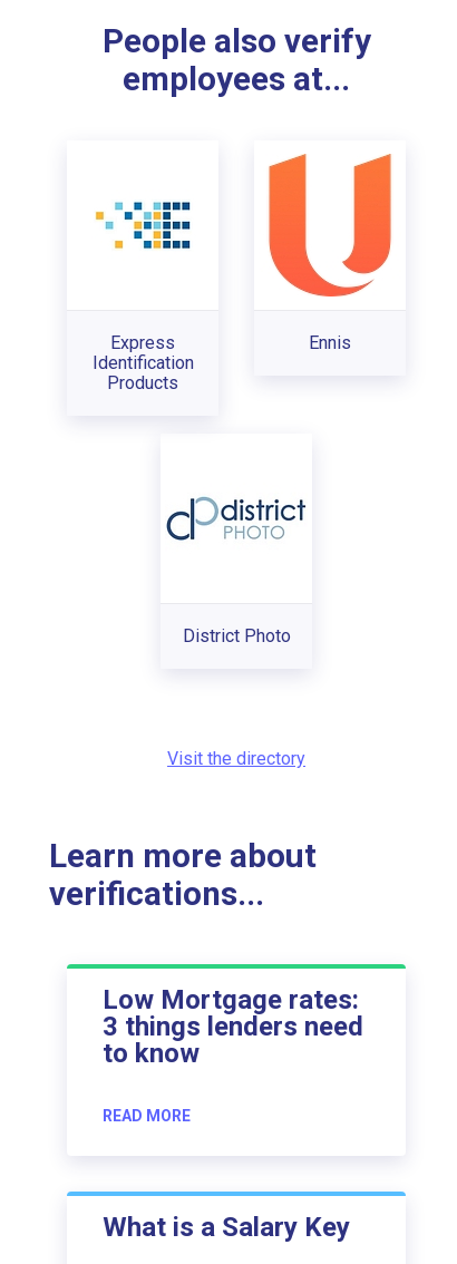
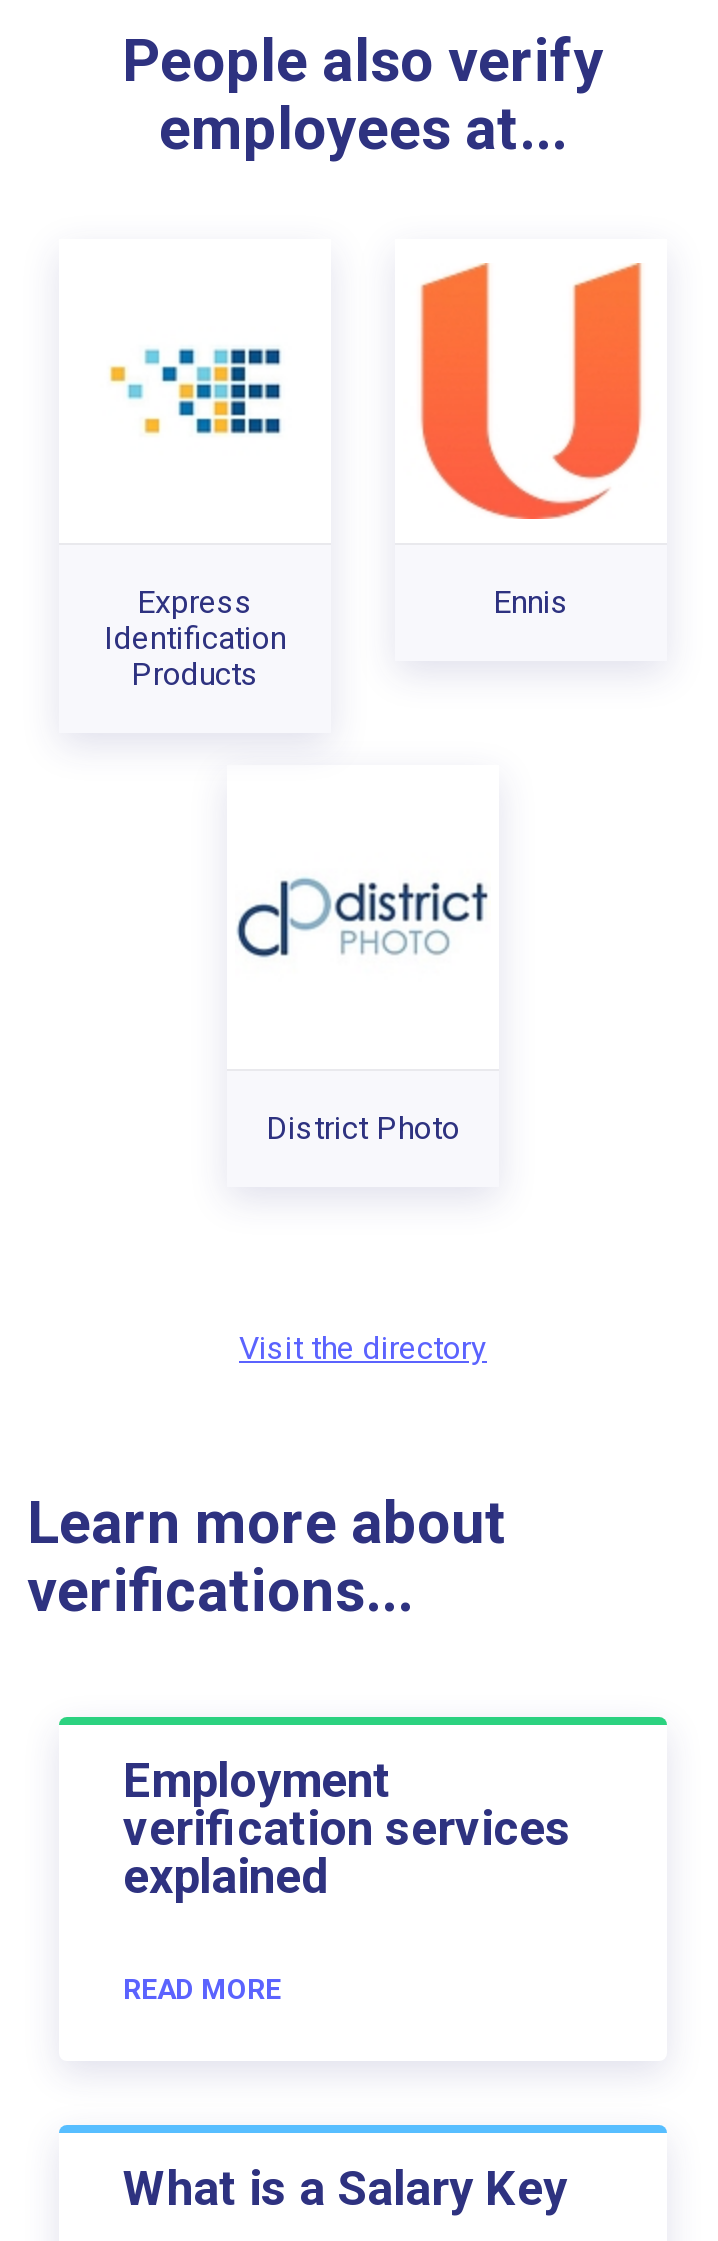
- Low Mortgage rates:
- 3 things lenders need
- to know
+ Employment
+ verification services
+ explained
